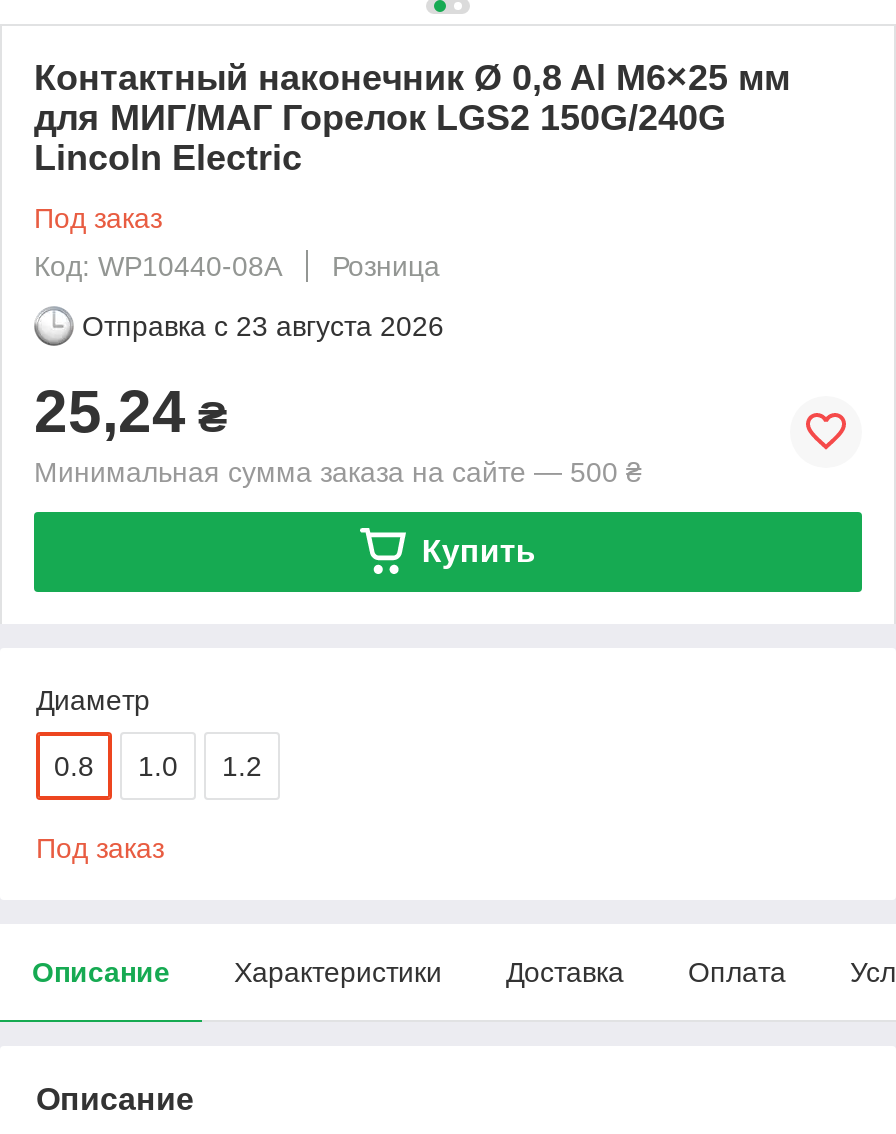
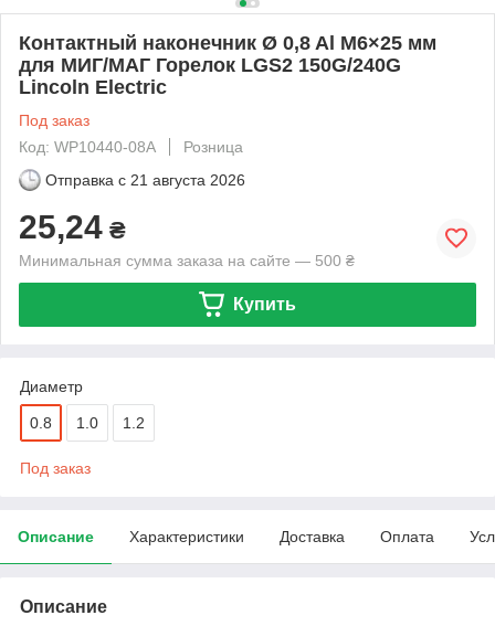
- Отправка с 23 августа 2026
+ Отправка с 21 августа 2026
